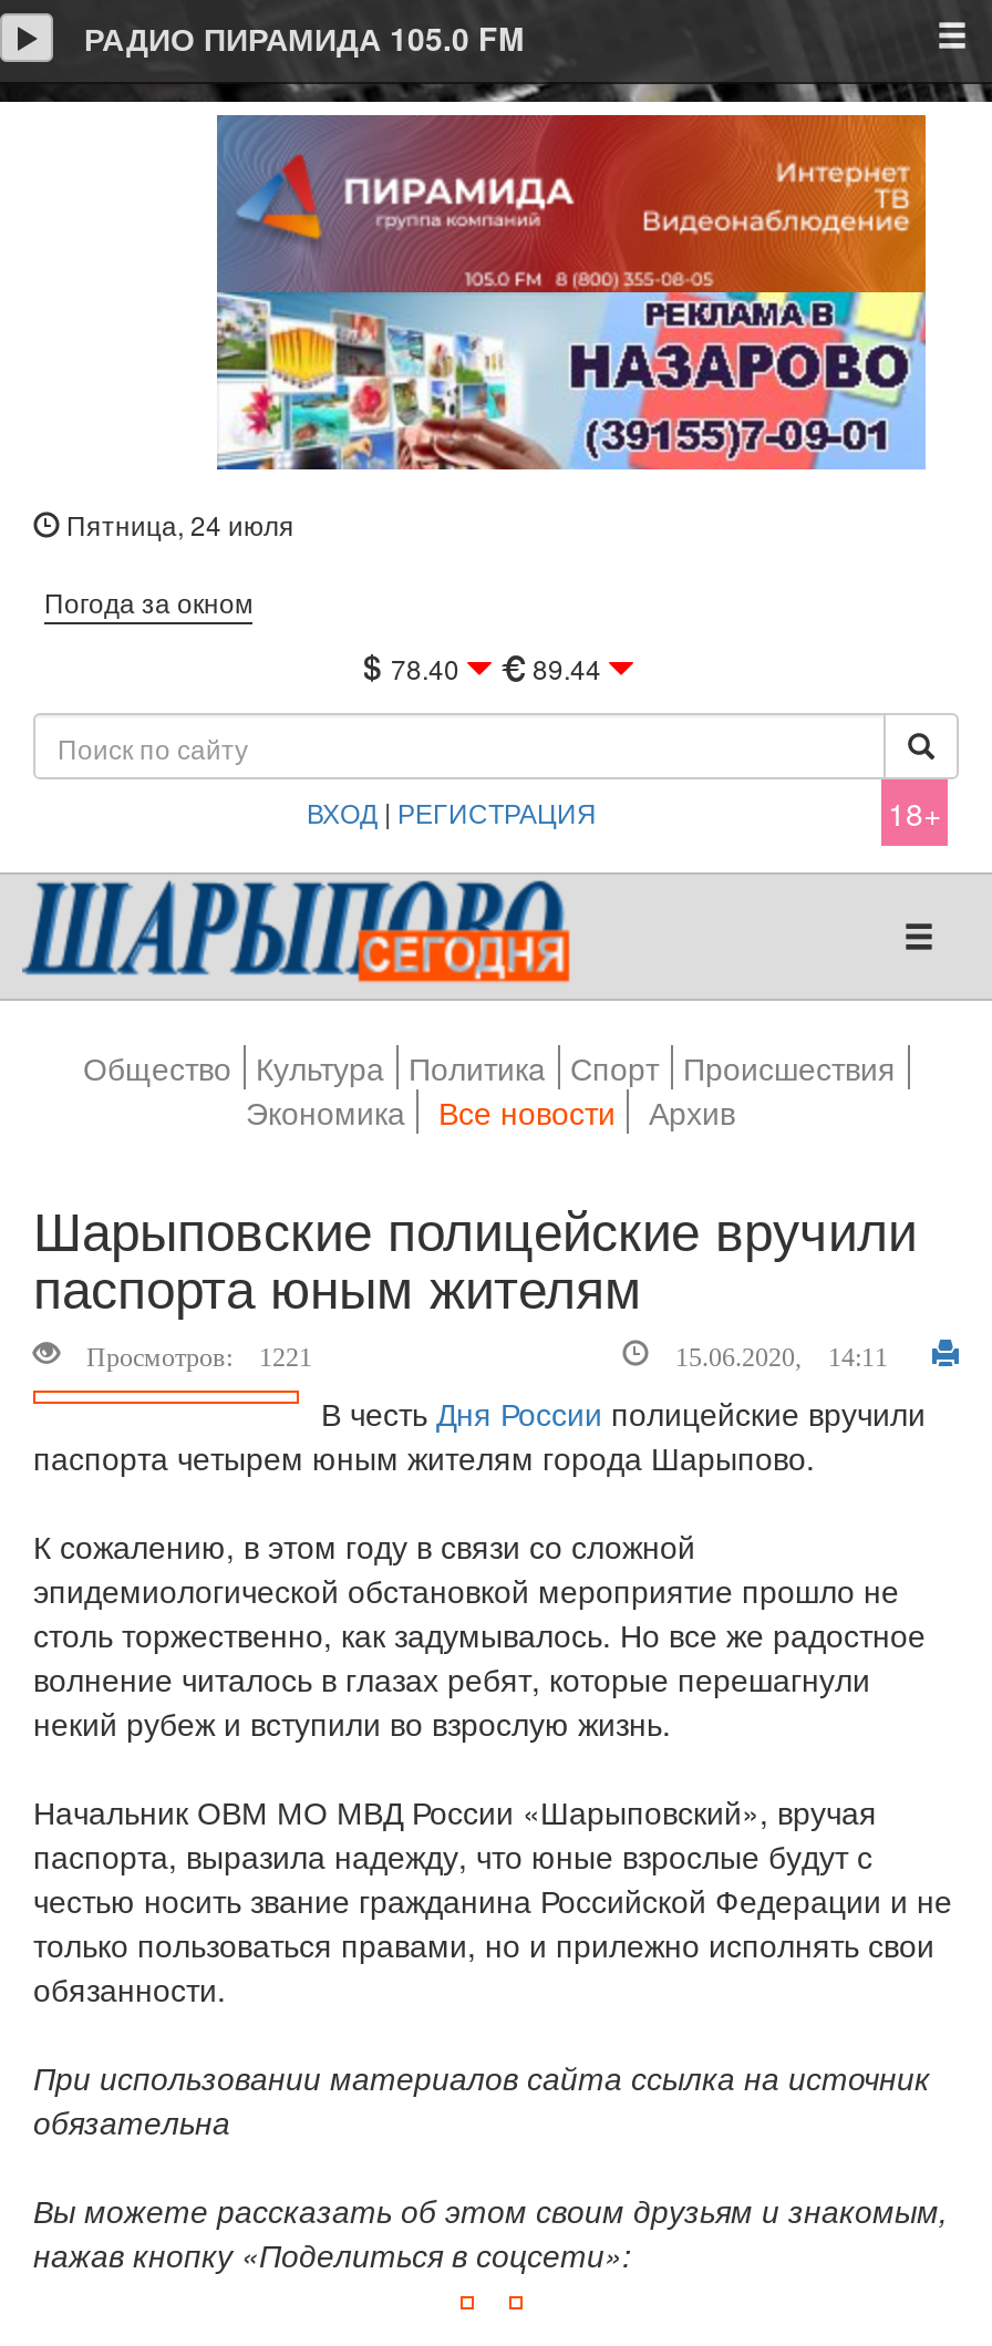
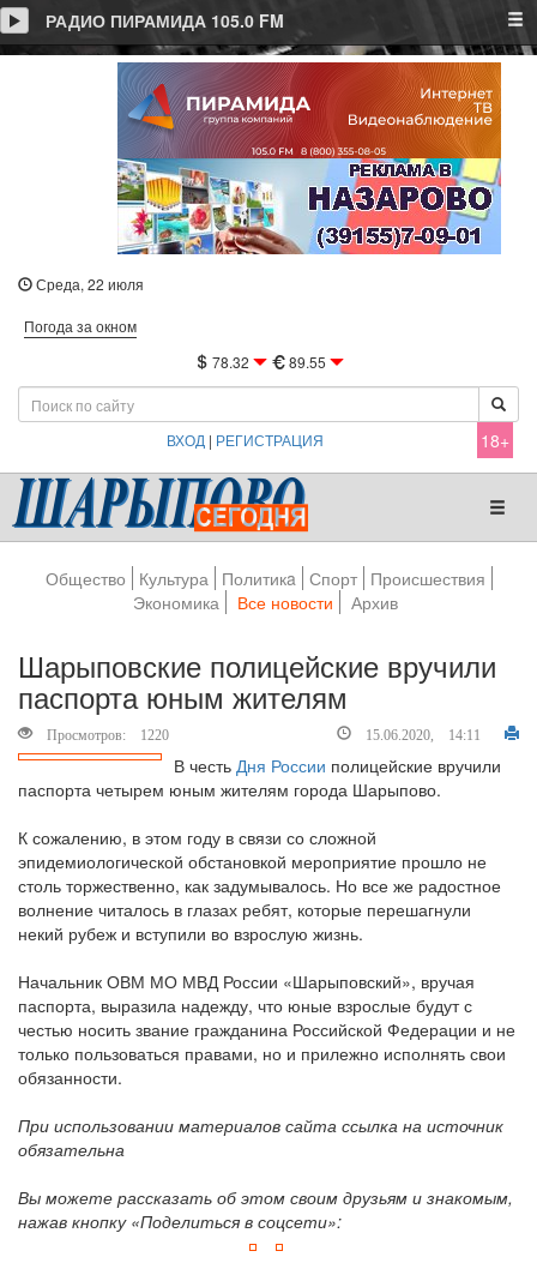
- Пятница, 24 июля
+ Среда, 22 июля

- 78.40
+ 78.32

- 89.44
+ 89.55

- Просмотров: 1221
+ Просмотров: 1220
